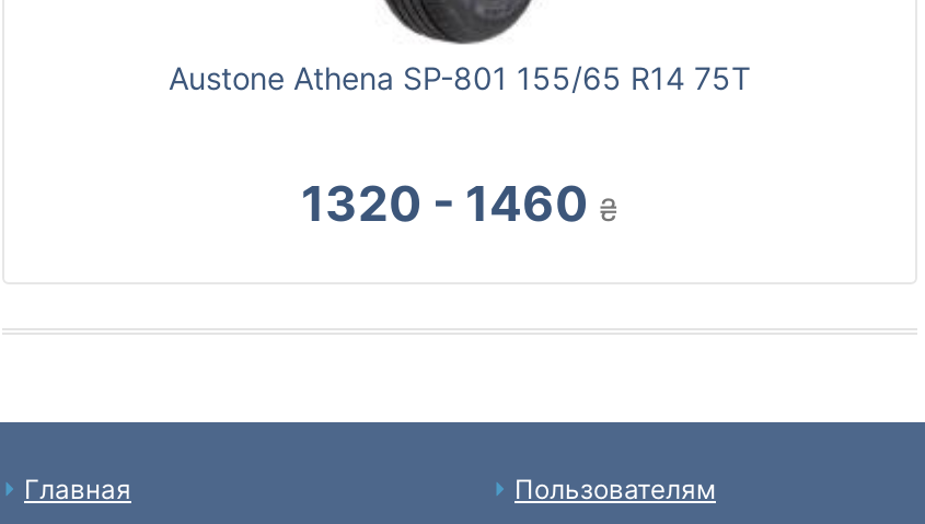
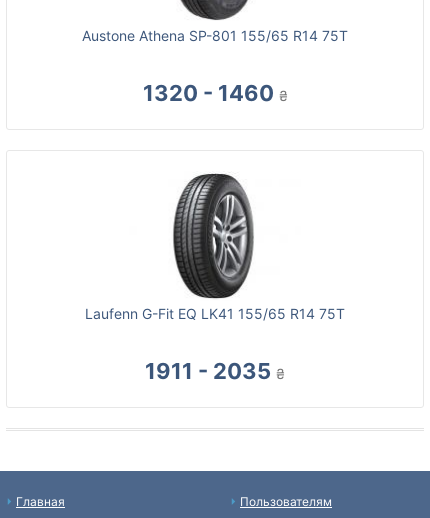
+ [image]
+ Laufenn G-Fit EQ LK41 155/65 R14 75T
+ 1911 - 2035 ₴
